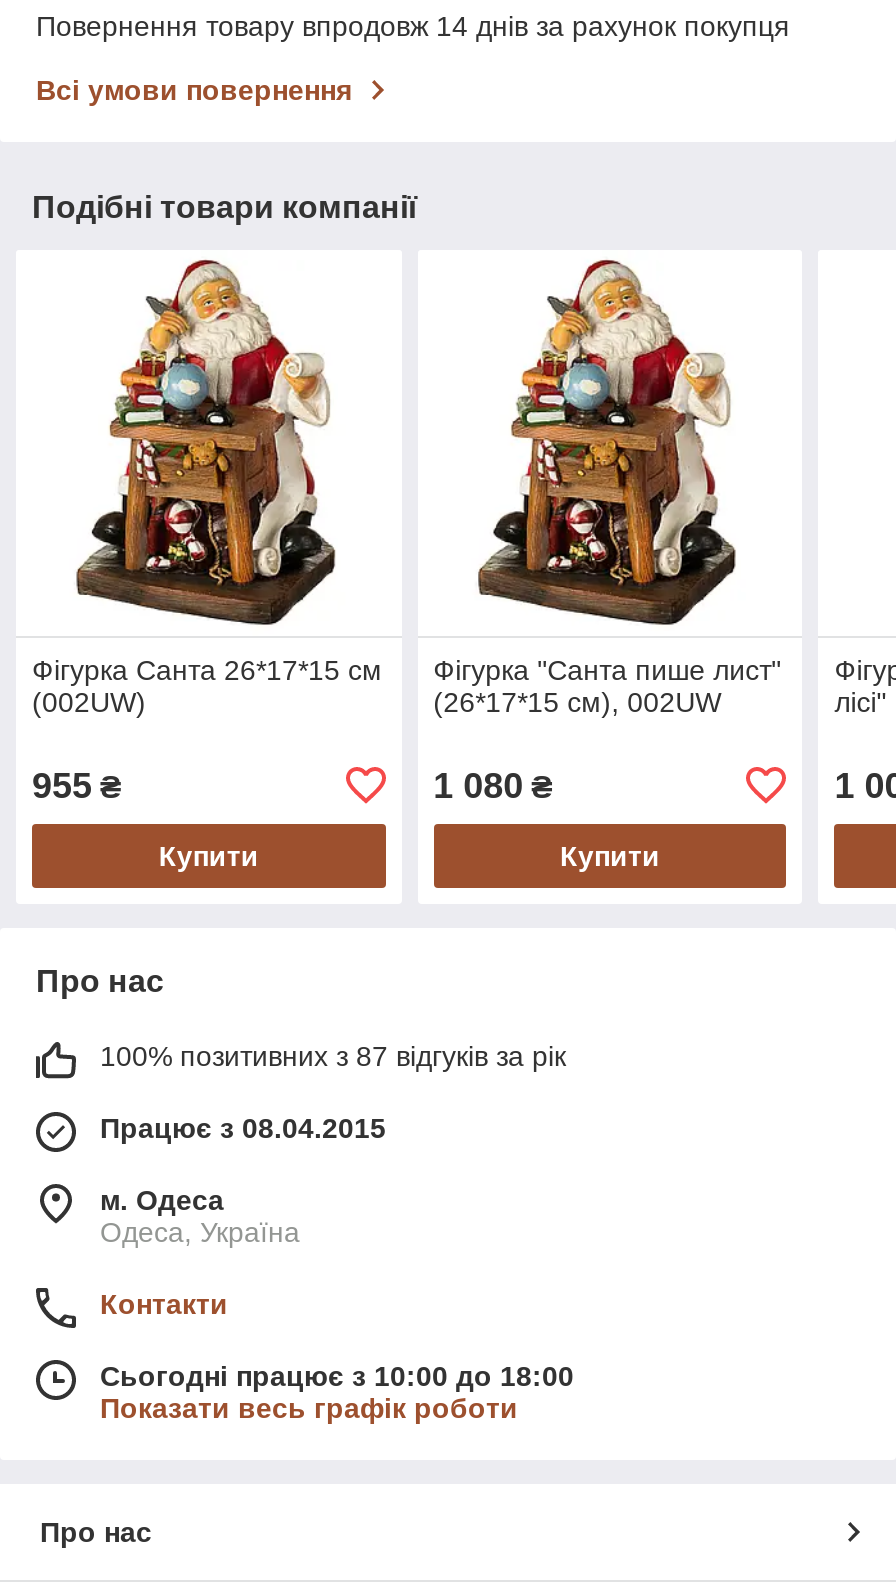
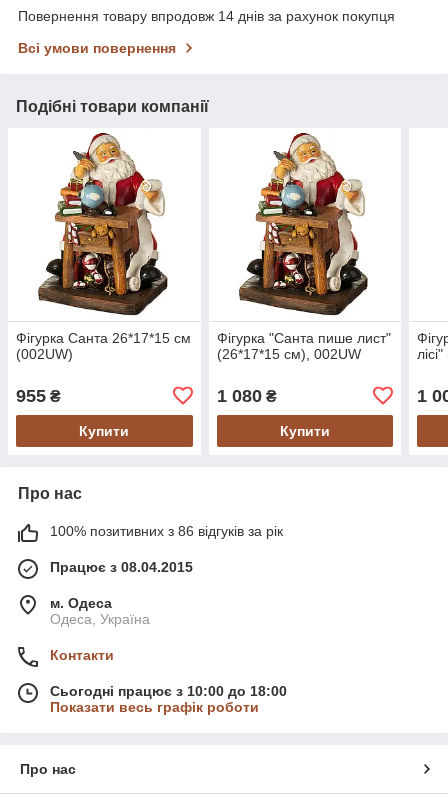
- 100% позитивних з 87 відгуків за рік
+ 100% позитивних з 86 відгуків за рік
